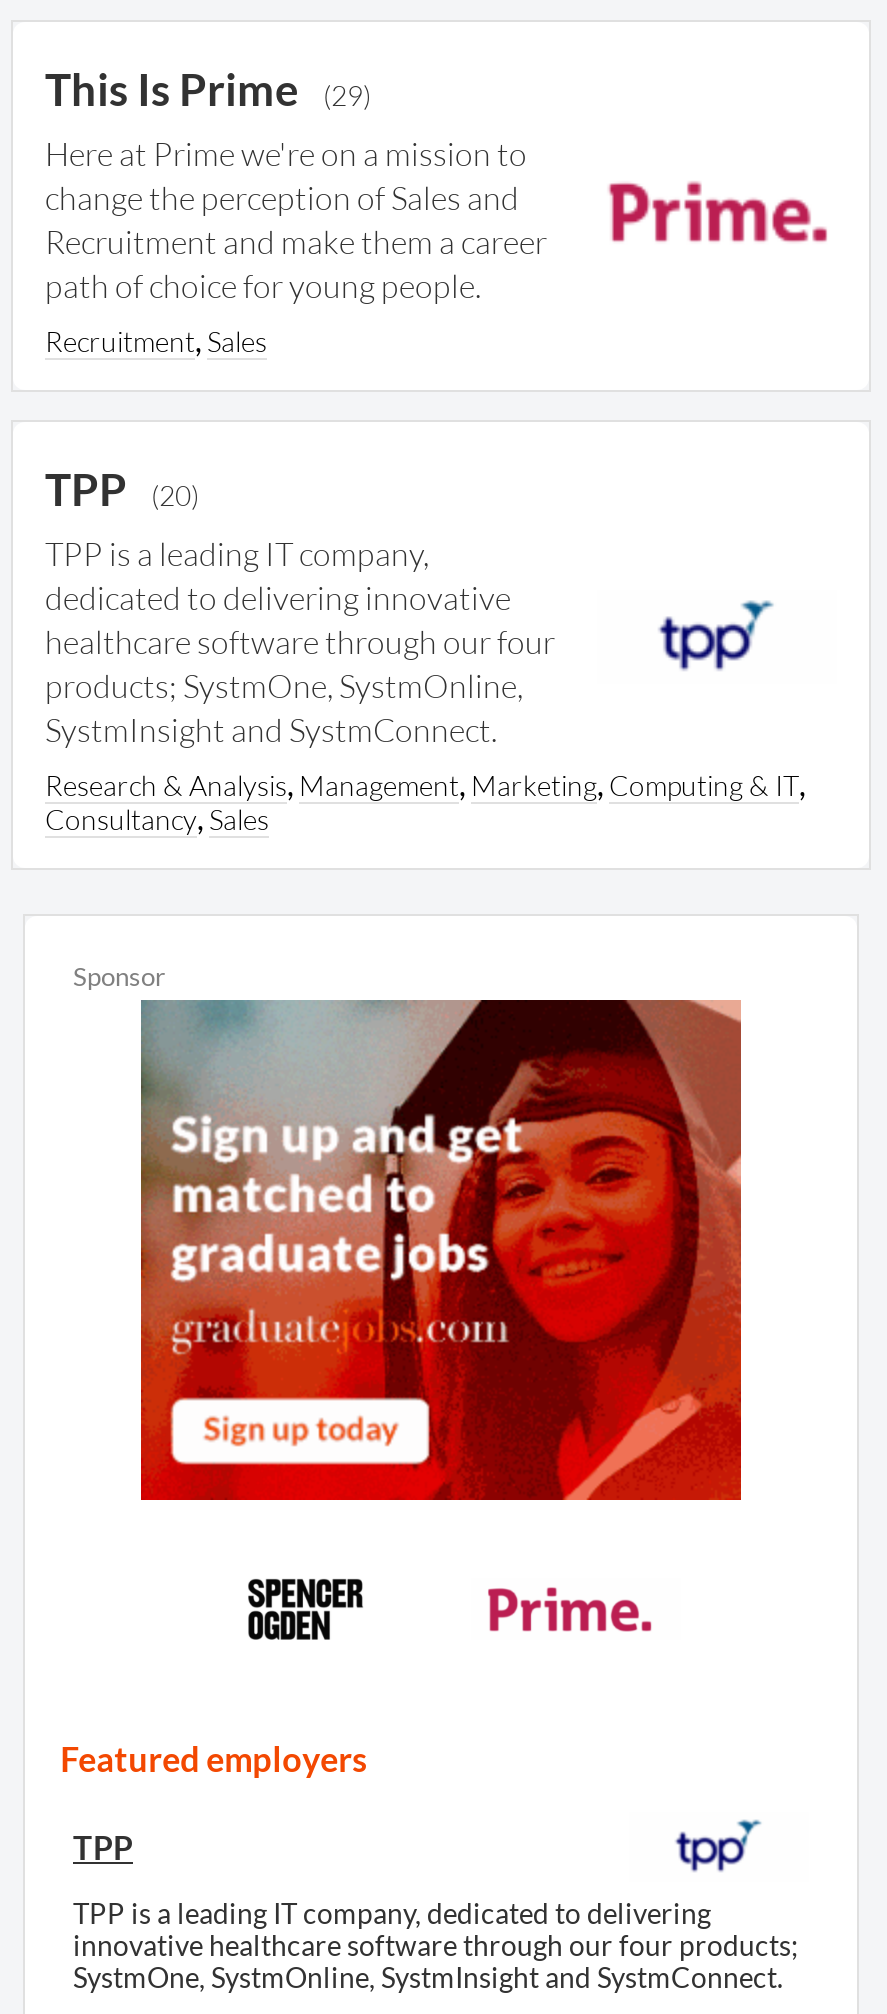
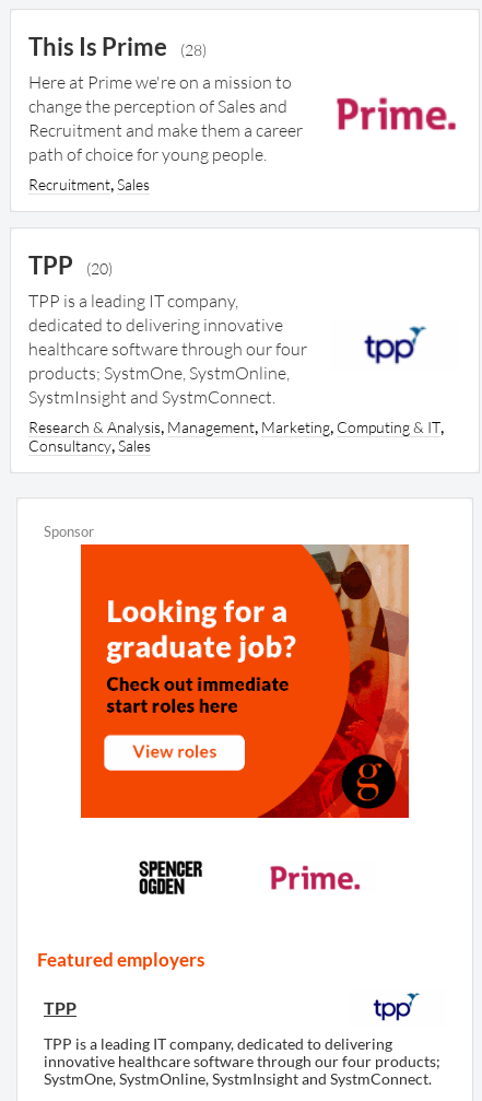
- This Is Prime (29)
+ This Is Prime (28)

- [image]
+ [image]
